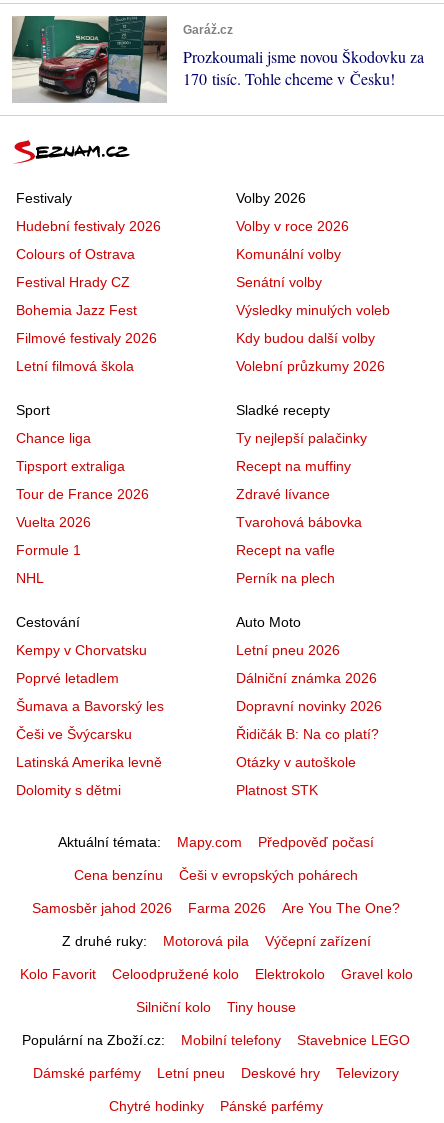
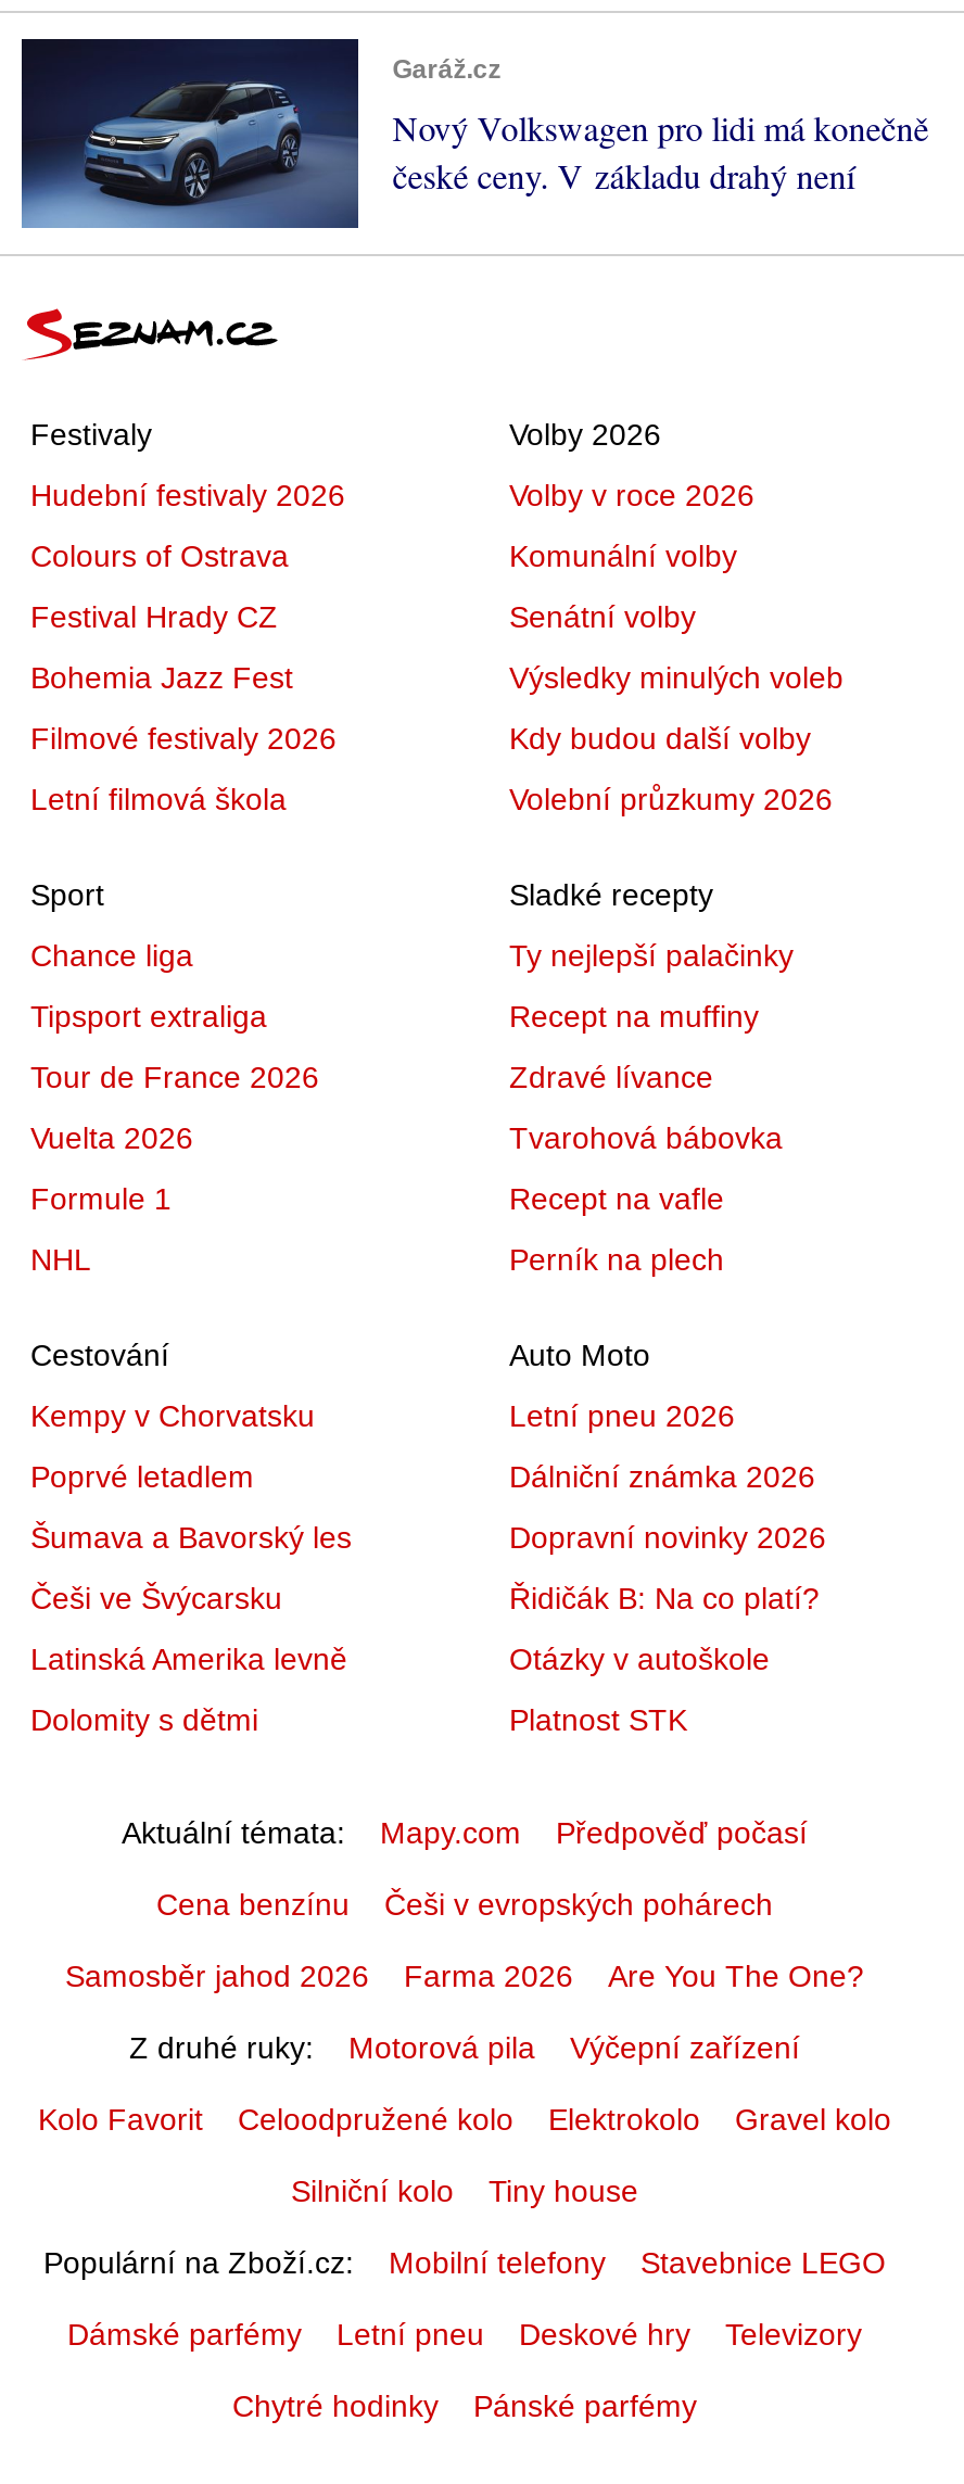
- [image]
- Prozkoumali jsme novou Škodovku za
- 170 tisíc. Tohle chceme v Česku!
+ [image]
+ Nový Volkswagen pro lidi má konečně
+ české ceny. V základu drahý není
